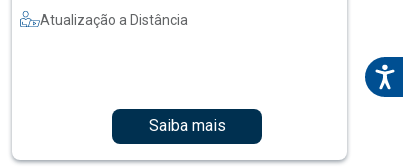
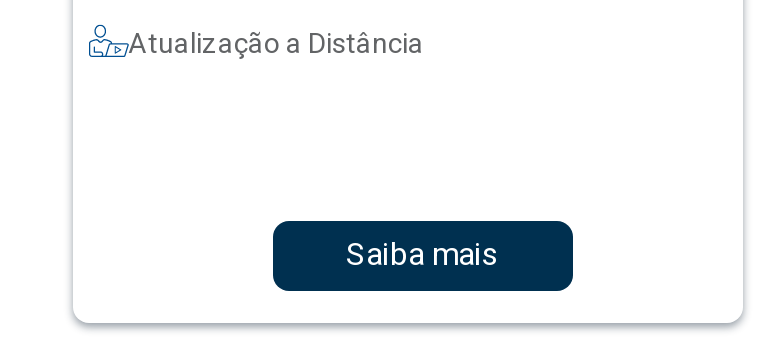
- [image]
